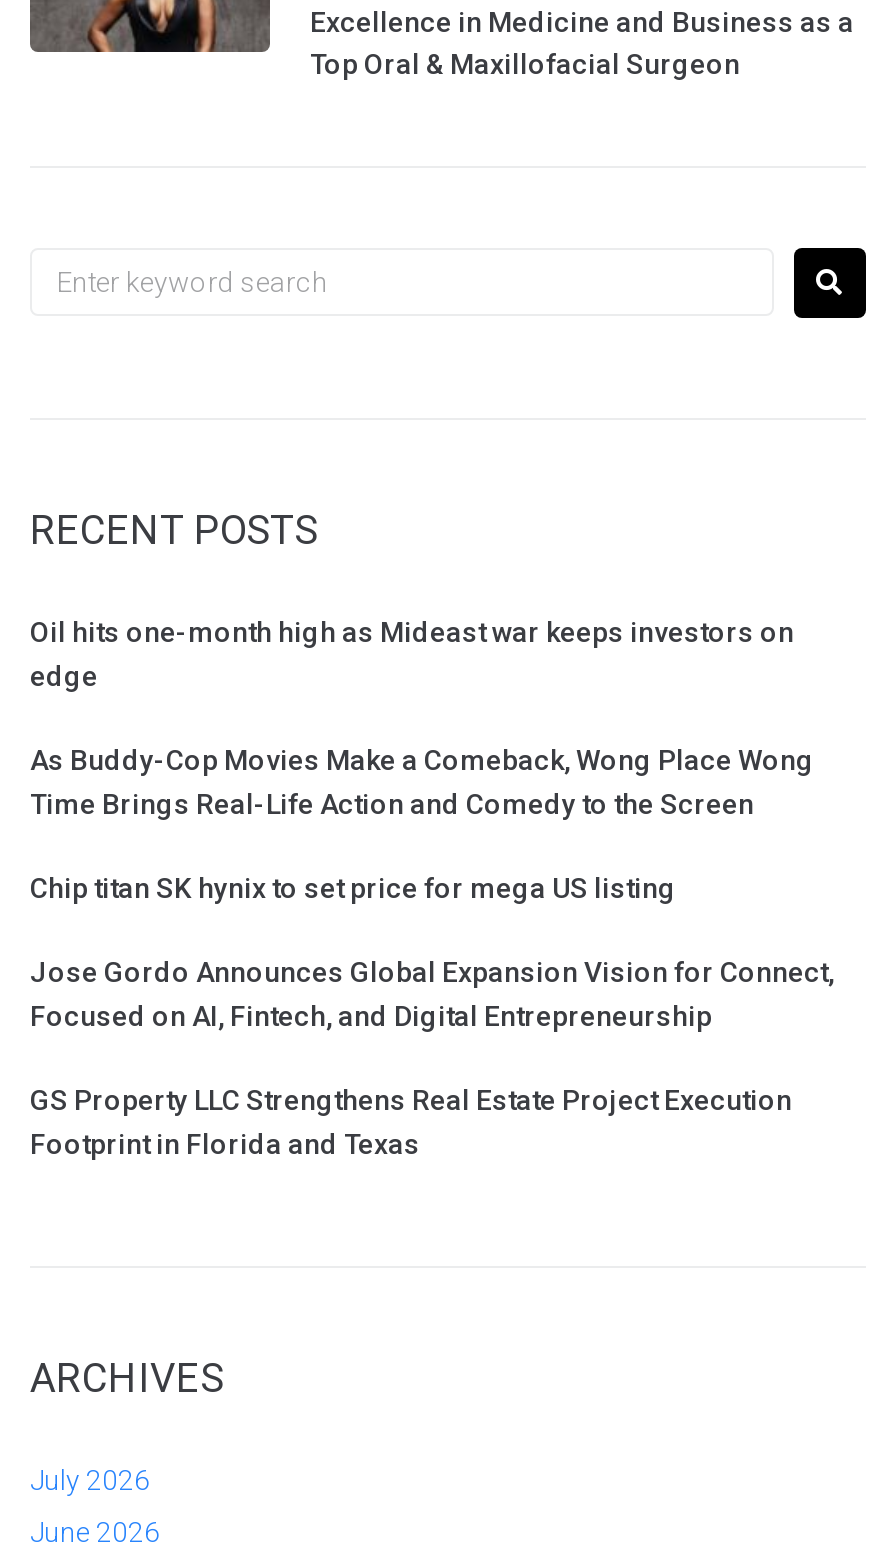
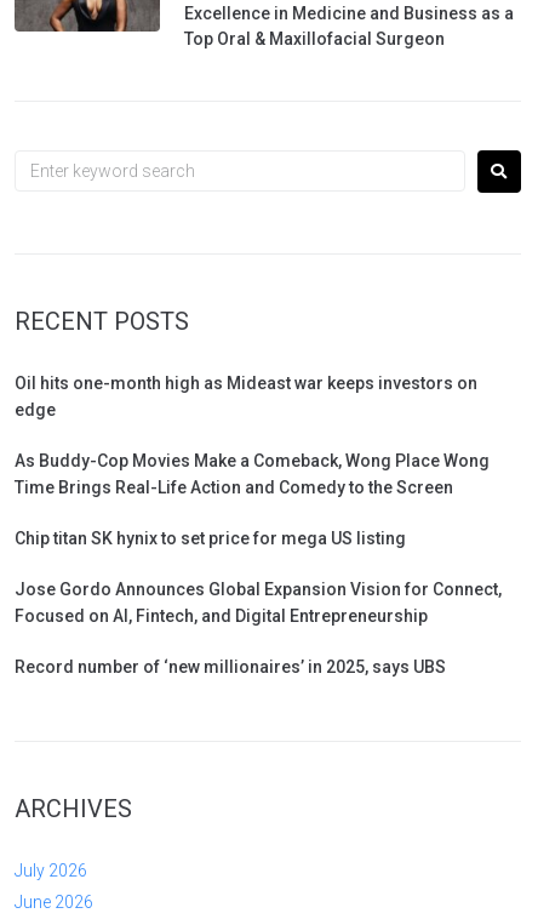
- GS Property LLC Strengthens Real Estate Project Execution
- Footprint in Florida and Texas
+ Record number of ‘new millionaires’ in 2025, says UBS
